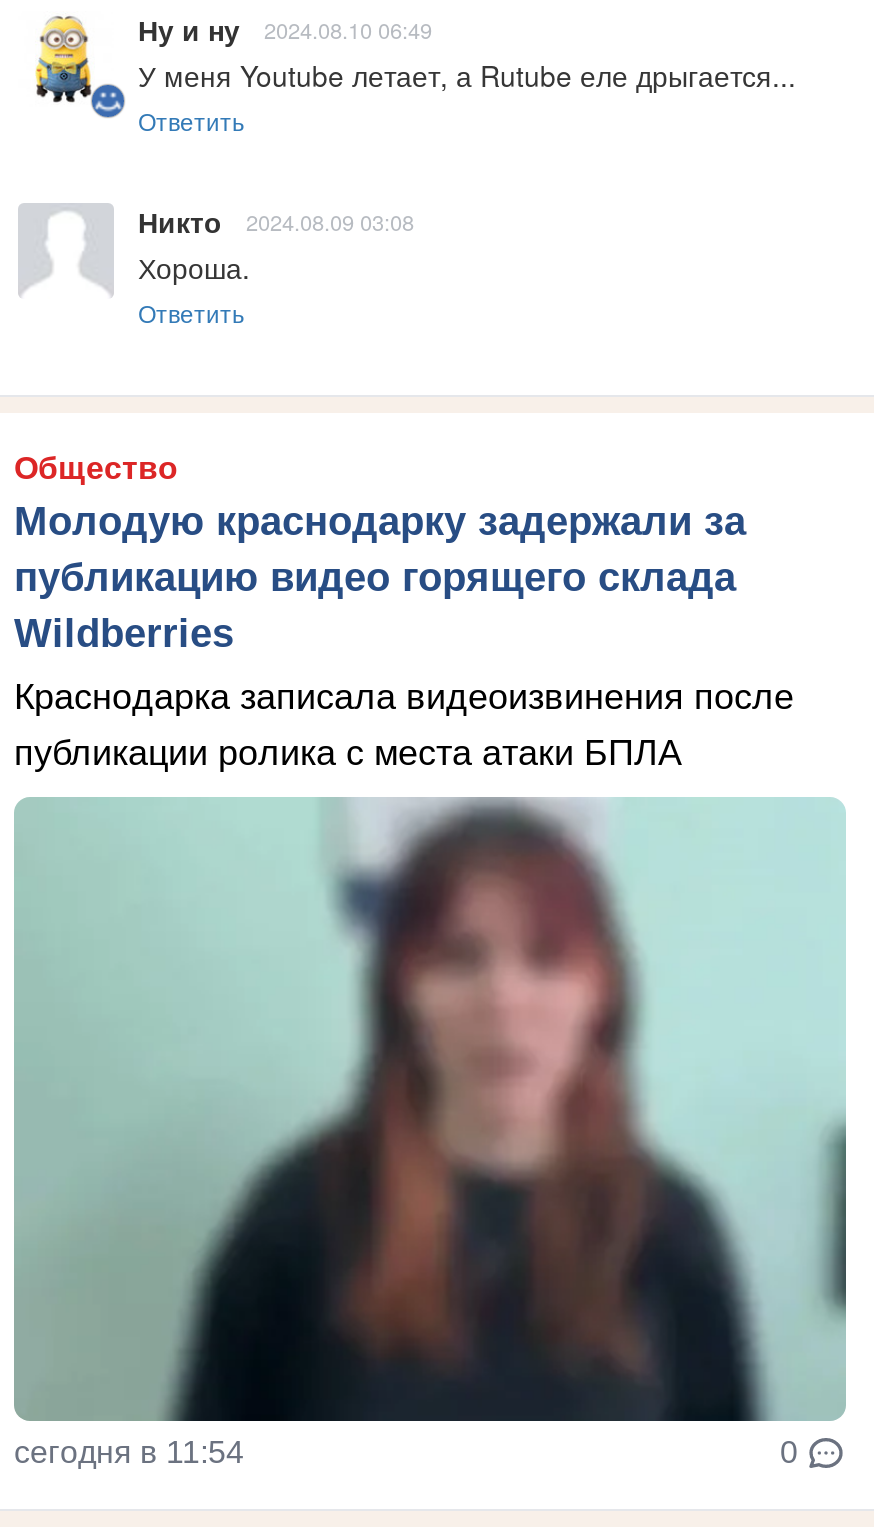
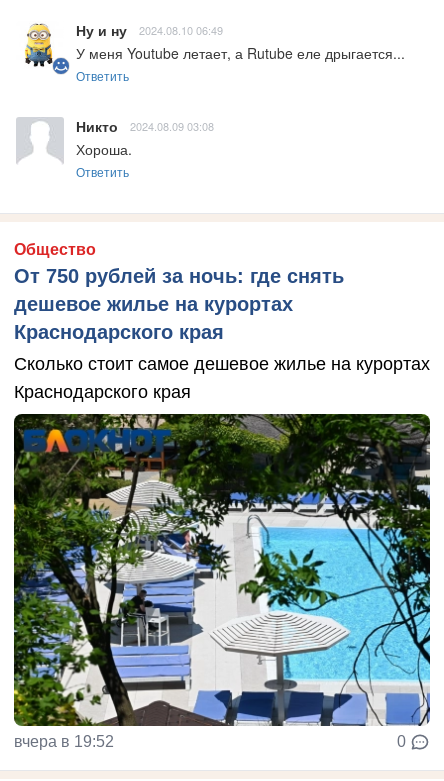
- Молодую краснодарку задержали за
- публикацию видео горящего склада
- Wildberries
+ От 750 рублей за ночь: где снять
+ дешевое жилье на курортах
+ Краснодарского края

- Краснодарка записала видеоизвинения после
- публикации ролика с места атаки БПЛА
+ Сколько стоит самое дешевое жилье на курортах
+ Краснодарского края

- [image]
- сегодня в 11:54
+ [image]
+ вчера в 19:52
